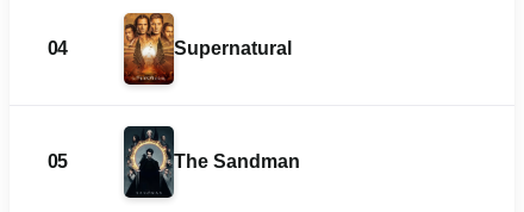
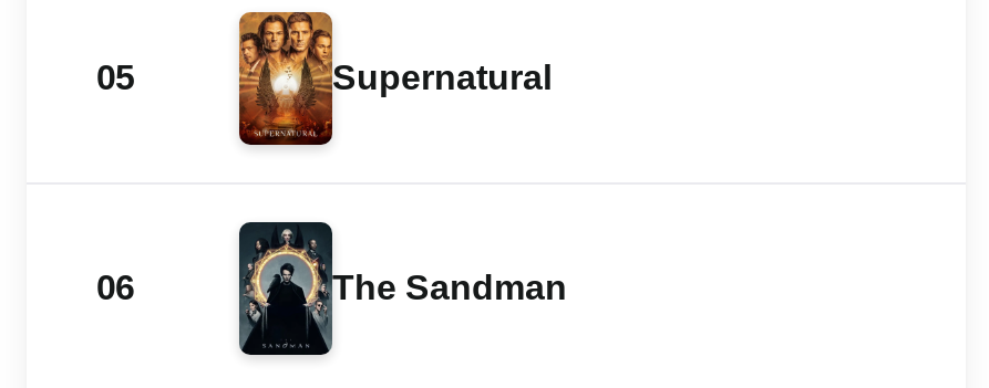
- 04
+ 05

- 05
+ 06
